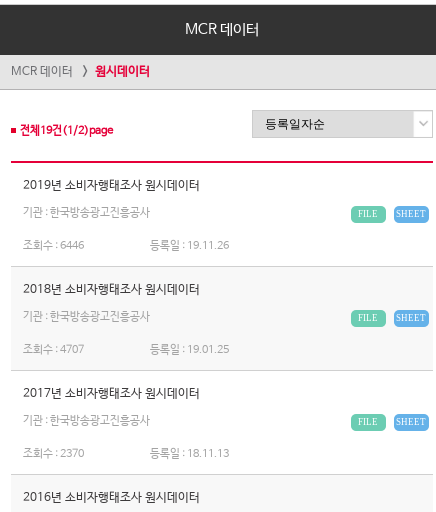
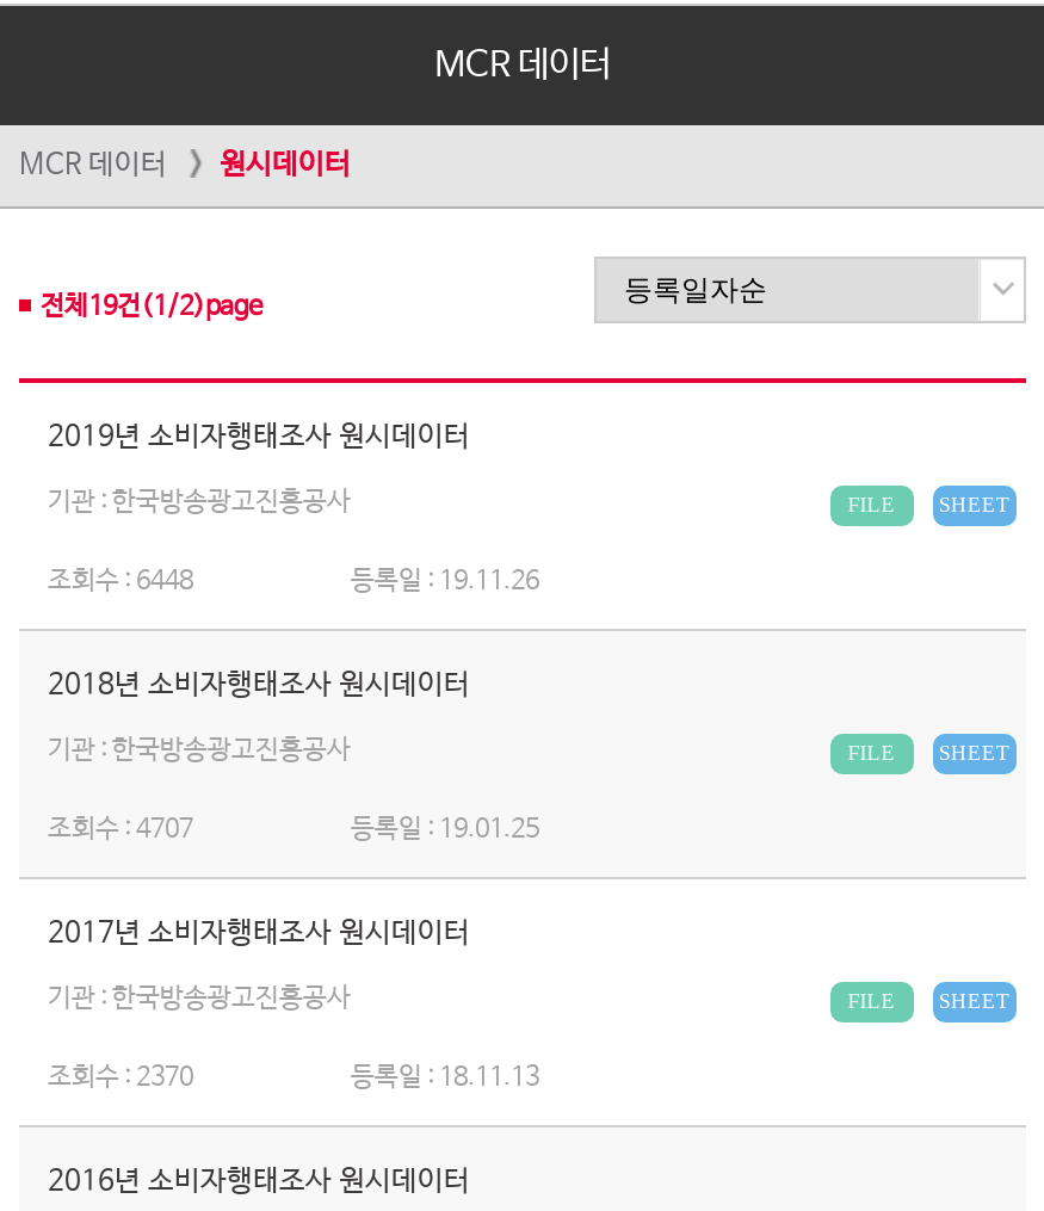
- 조회수 : 6446
+ 조회수 : 6448
